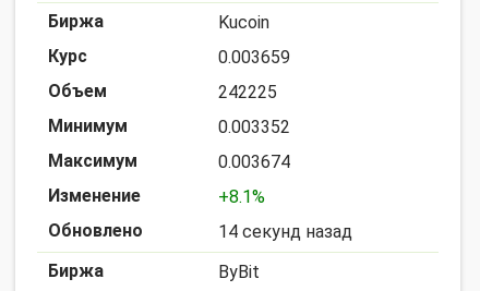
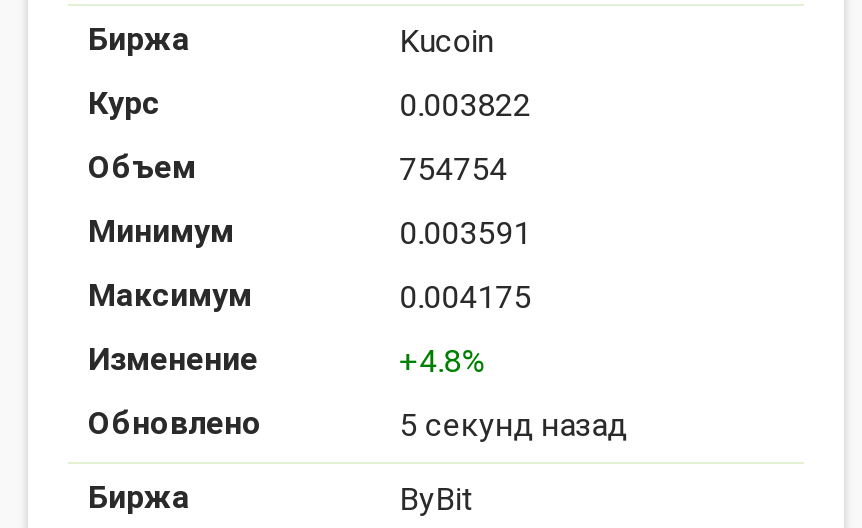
- 0.003659
+ 0.003822

- 242225
+ 754754

- 0.003352
+ 0.003591

- 0.003674
+ 0.004175

- +8.1%
+ +4.8%

- 14 секунд назад
+ 5 секунд назад
